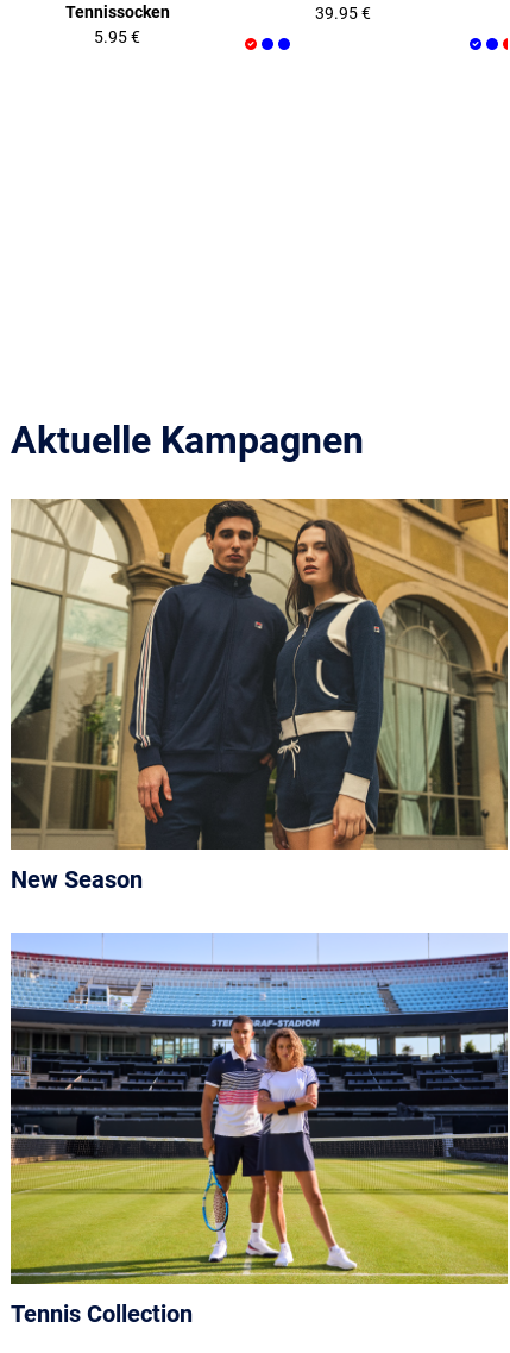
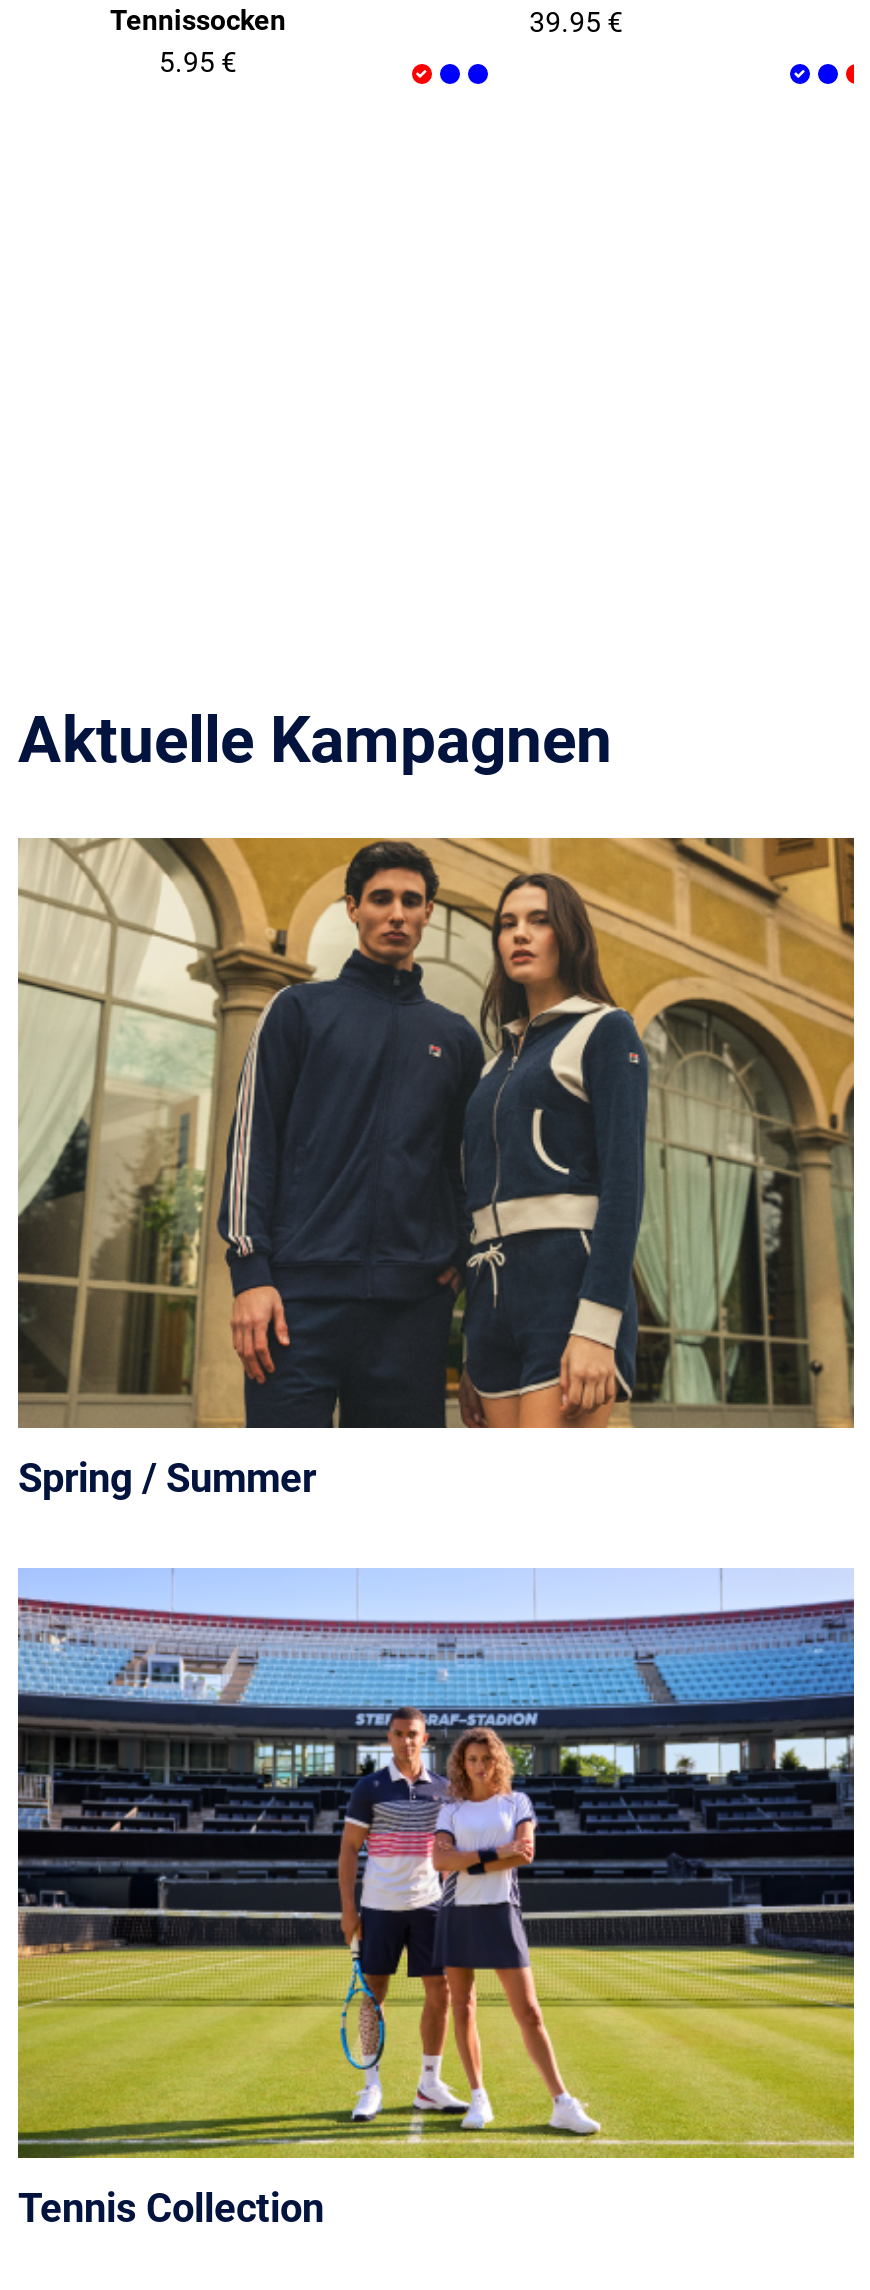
- New Season
+ Spring / Summer
